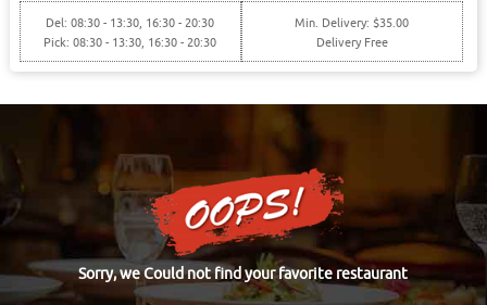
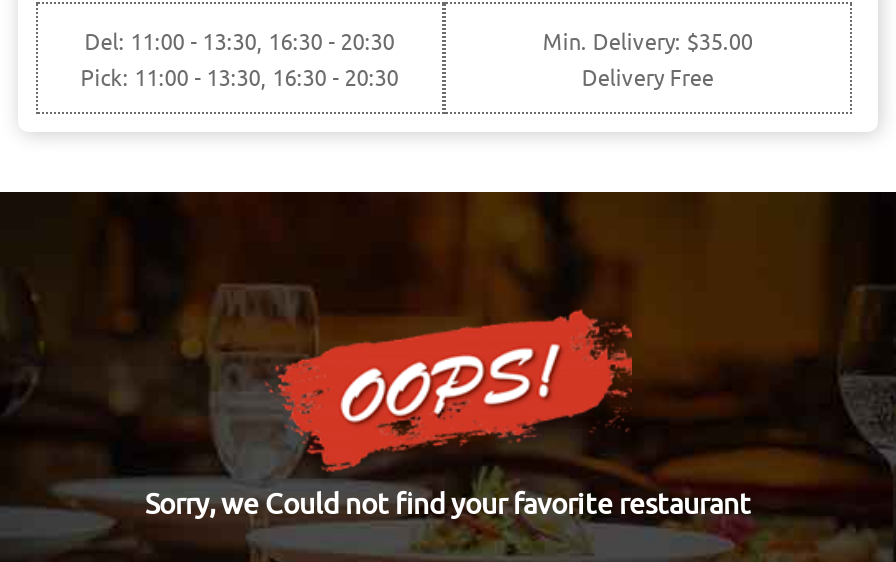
- Del: 08:30 - 13:30, 16:30 - 20:30
- Pick: 08:30 - 13:30, 16:30 - 20:30
+ Del: 11:00 - 13:30, 16:30 - 20:30
+ Pick: 11:00 - 13:30, 16:30 - 20:30
